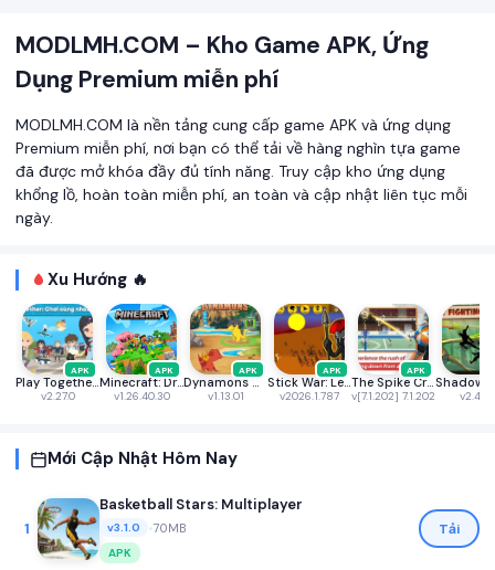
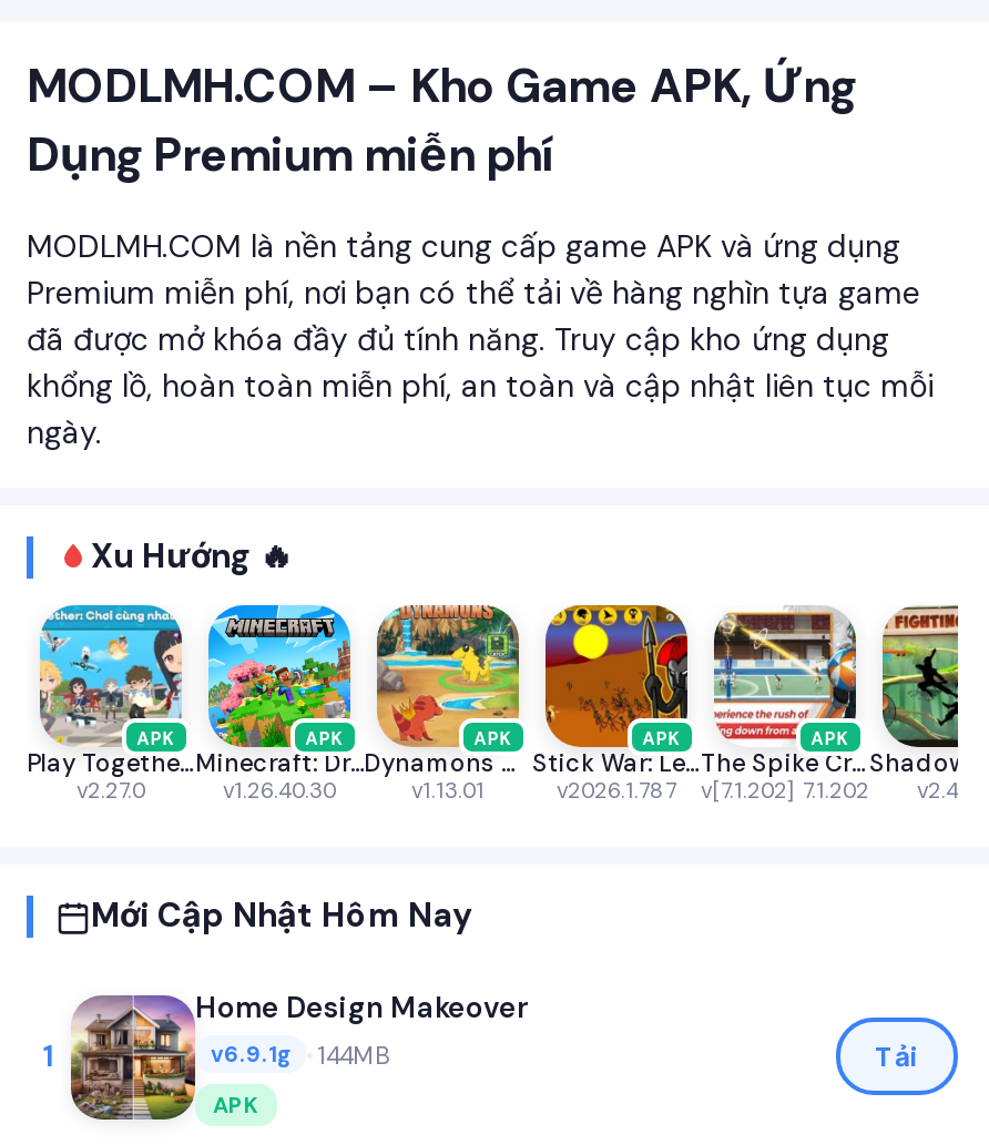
- [image]
- Basketball Stars: Multiplayer
- v3.1.0 • 70MB
+ [image]
+ Home Design Makeover
+ v6.9.1g • 144MB
